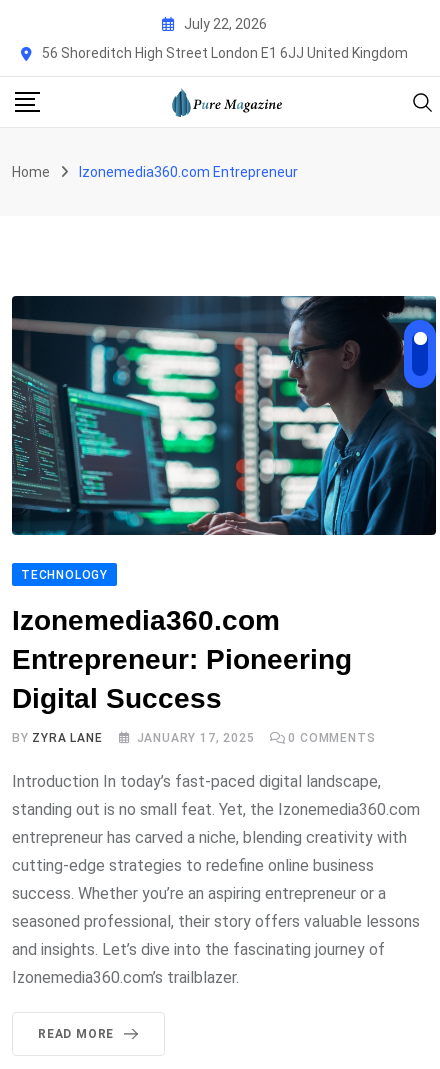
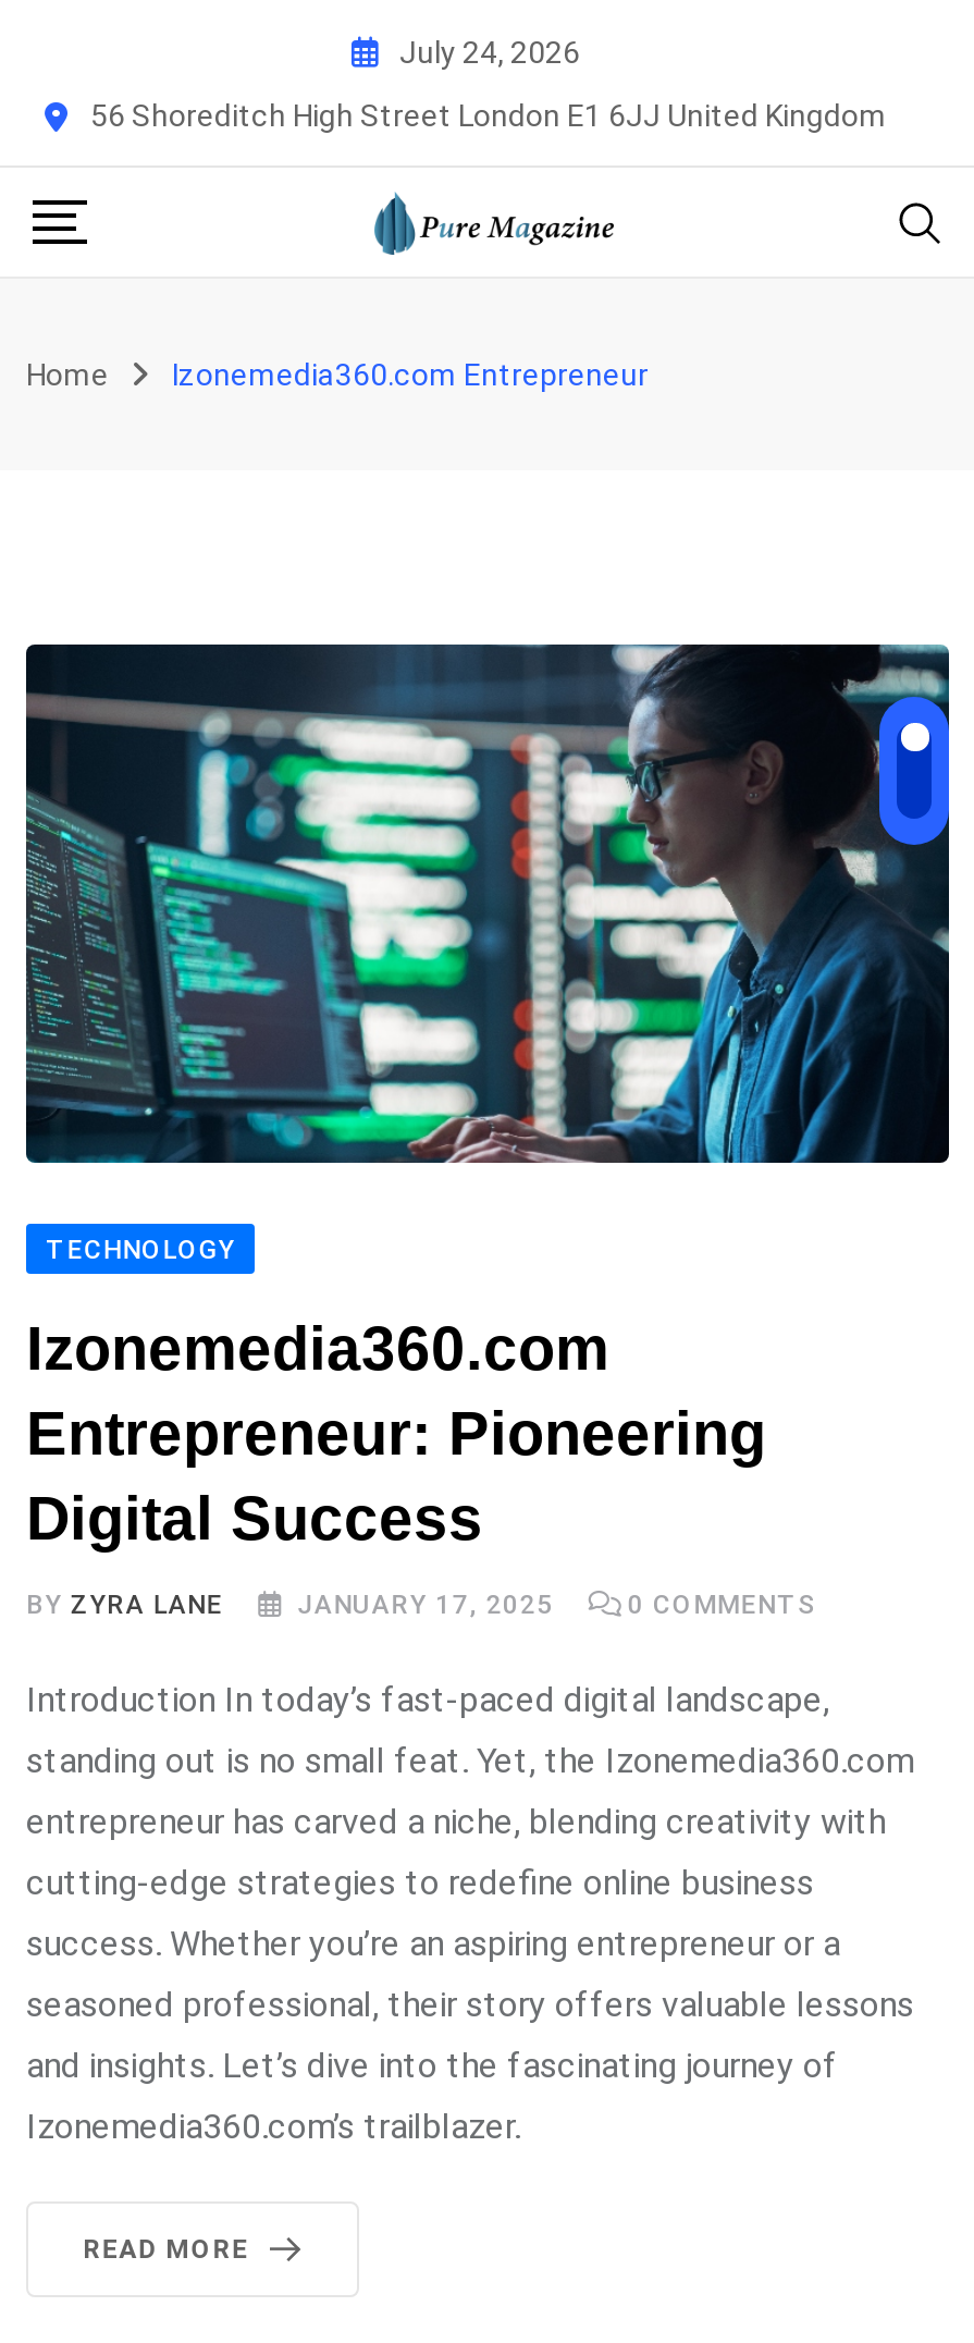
- July 22, 2026
+ July 24, 2026
